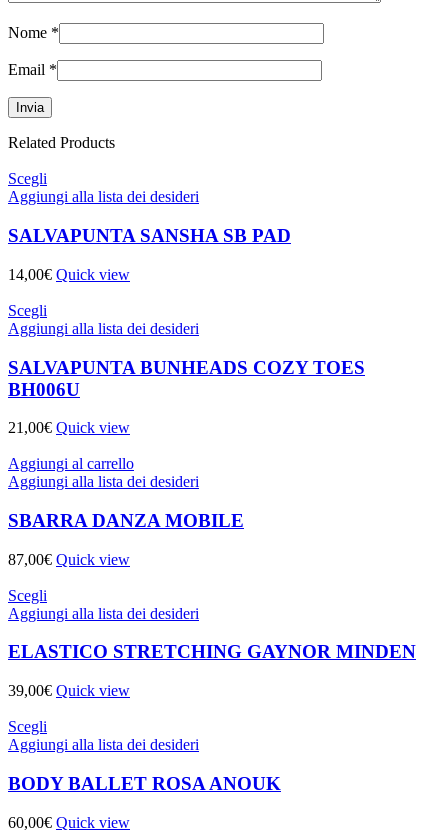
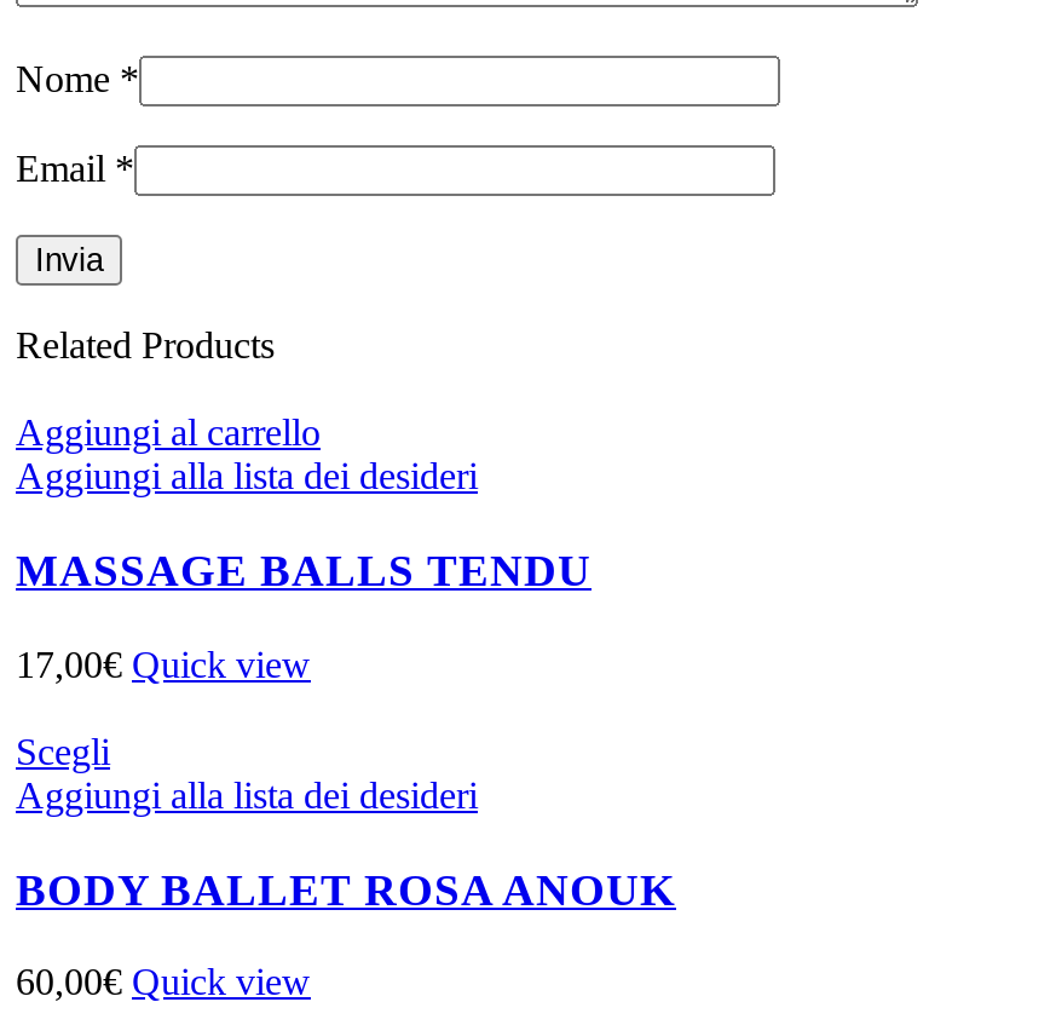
- Scegli
- Aggiungi alla lista dei desideri
- SALVAPUNTA SANSHA SB PAD
- 14,00€ Quick view
- Scegli
- Aggiungi alla lista dei desideri
- SALVAPUNTA BUNHEADS COZY TOES
- BH006U
- 21,00€ Quick view

- SBARRA DANZA MOBILE
- 87,00€ Quick view
- Scegli
- Aggiungi alla lista dei desideri
- ELASTICO STRETCHING GAYNOR MINDEN
- 39,00€ Quick view
+ MASSAGE BALLS TENDU
+ 17,00€ Quick view
